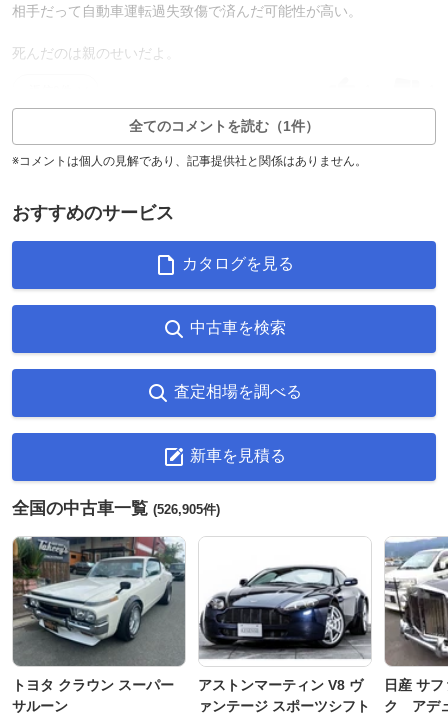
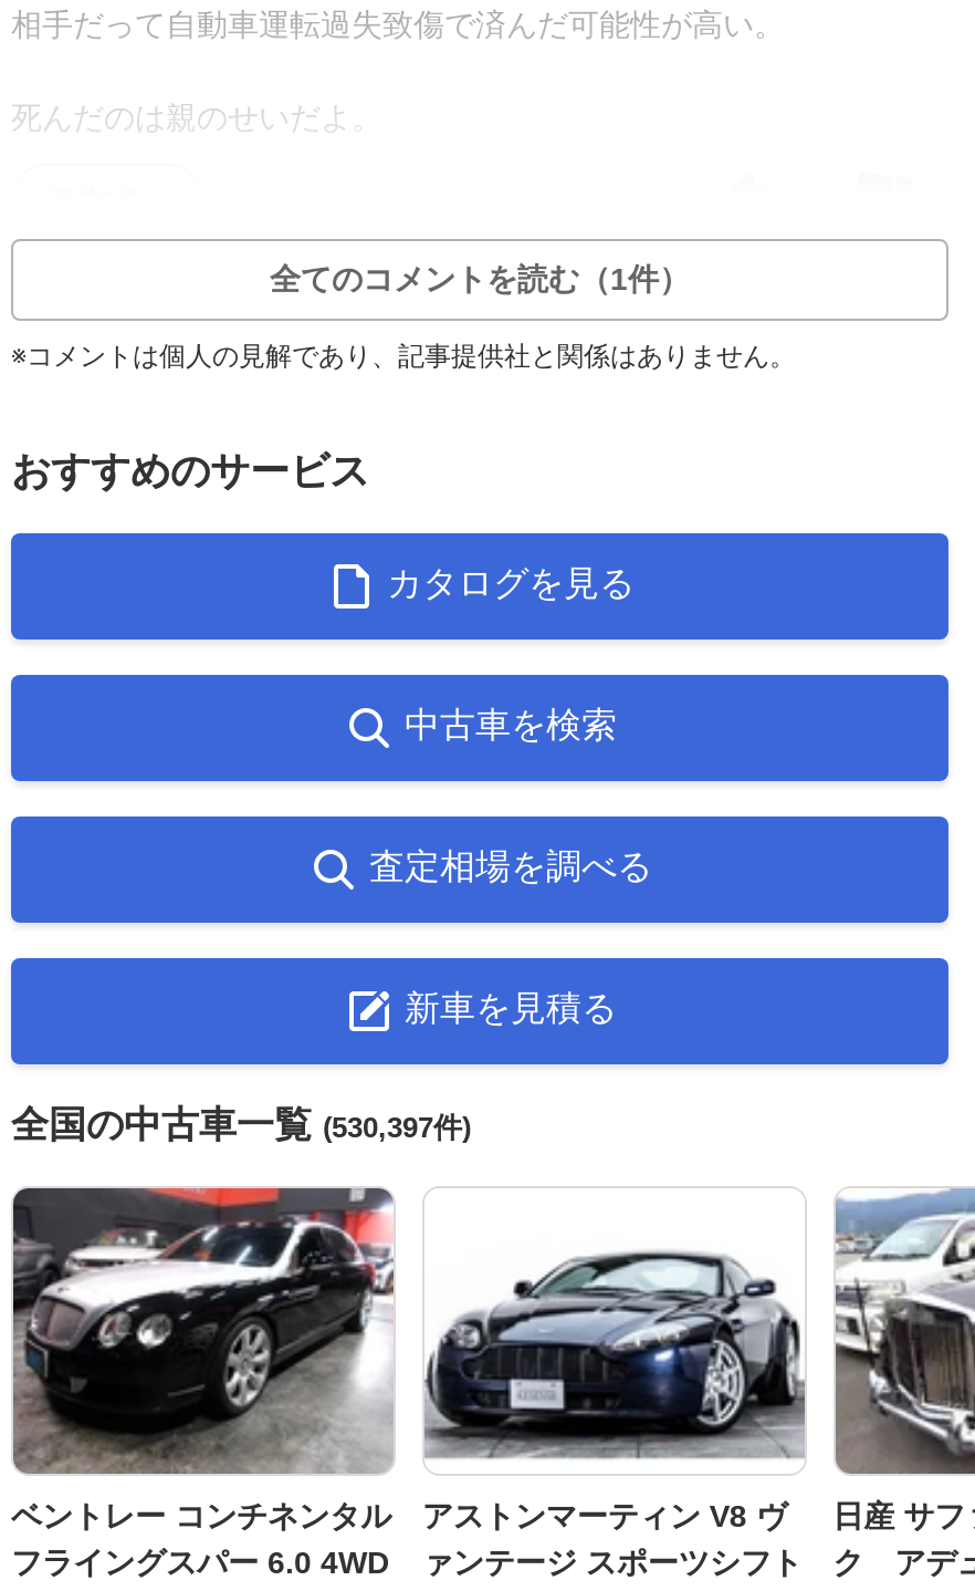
- 全国の中古車一覧(526,905件)
+ 全国の中古車一覧(530,397件)

- [image]
- トヨタ クラウン スーパー
- サルーン
+ [image]
+ ベントレー コンチネンタル
+ フライングスパー 6.0 4WD
